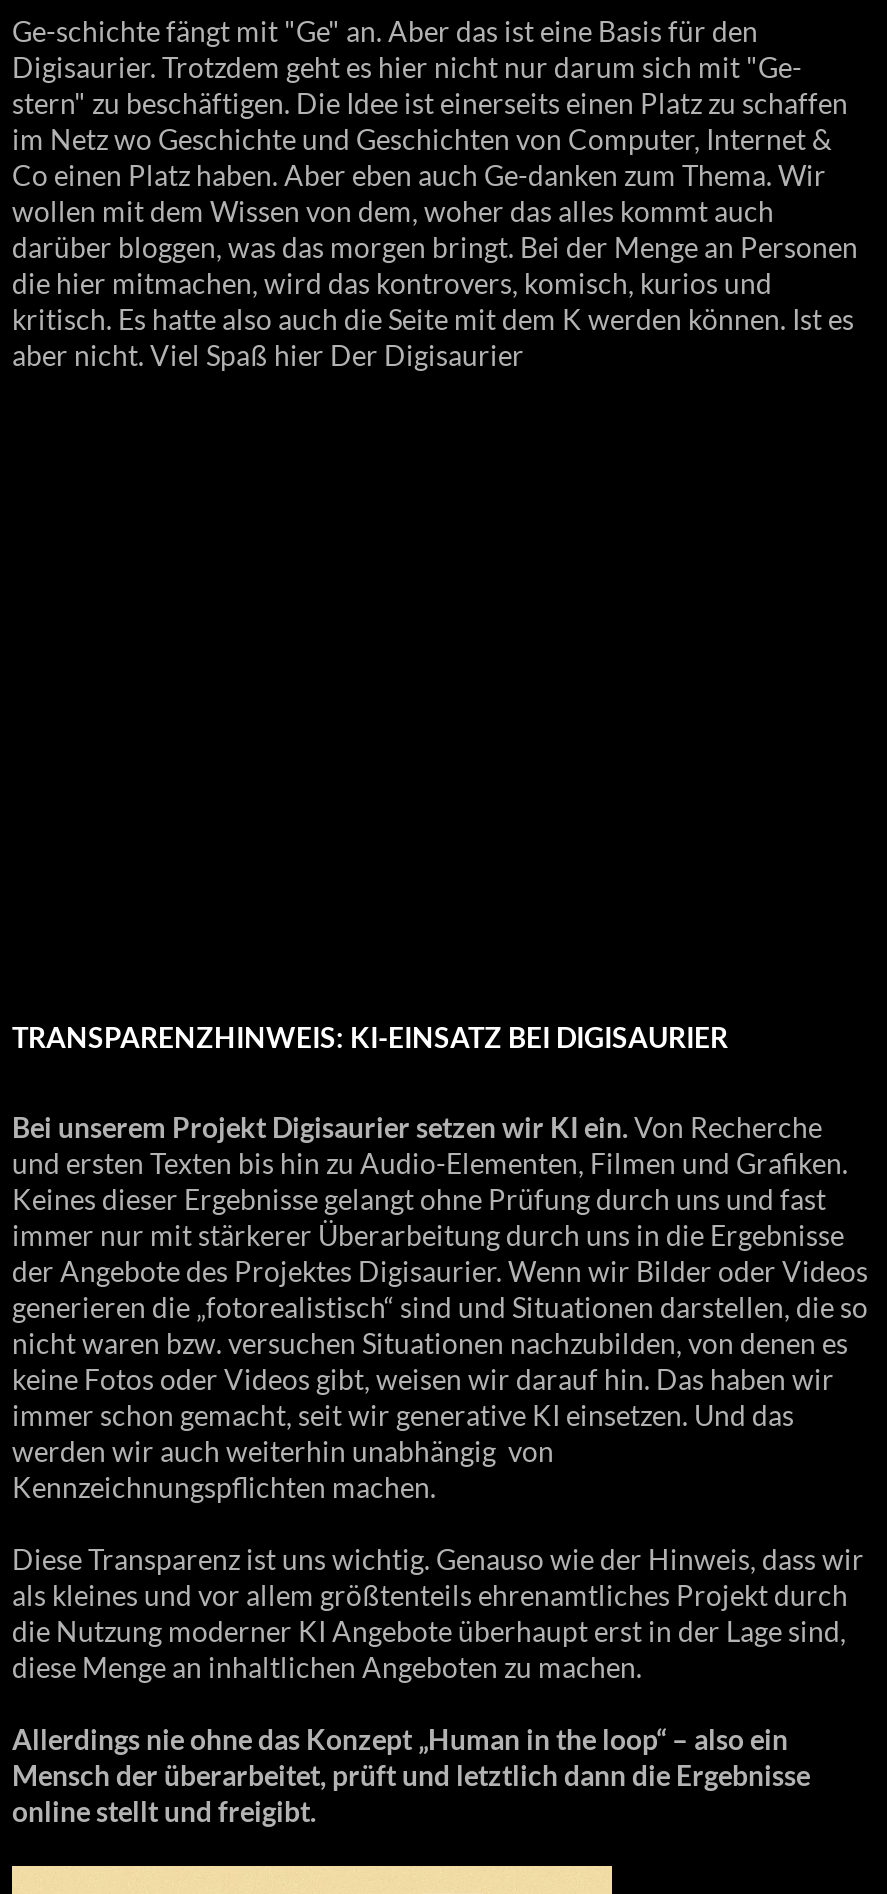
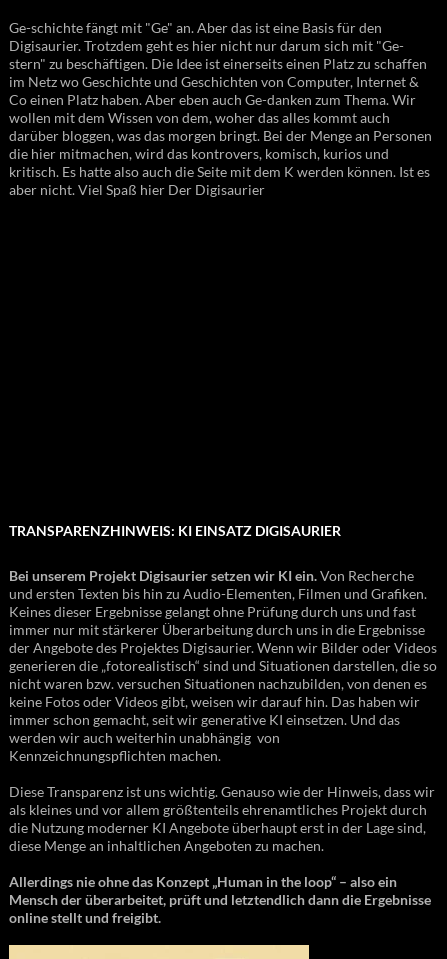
- TRANSPARENZHINWEIS: KI-EINSATZ BEI DIGISAURIER
+ TRANSPARENZHINWEIS: KI EINSATZ DIGISAURIER

- Mensch der überarbeitet, prüft und letztlich dann die Ergebnisse
+ Mensch der überarbeitet, prüft und letztendlich dann die Ergebnisse
